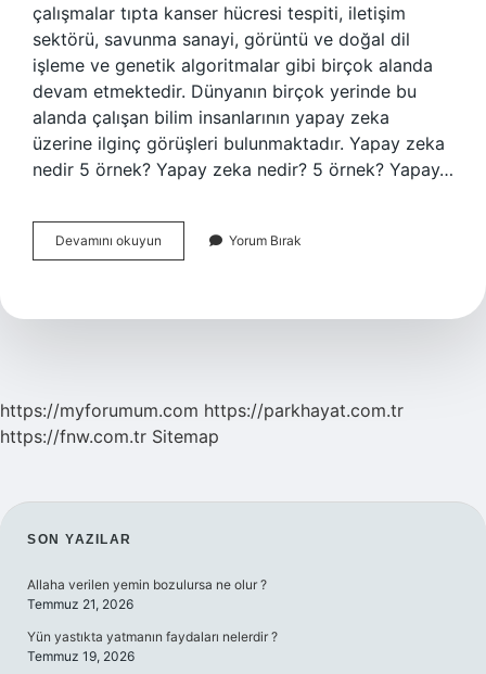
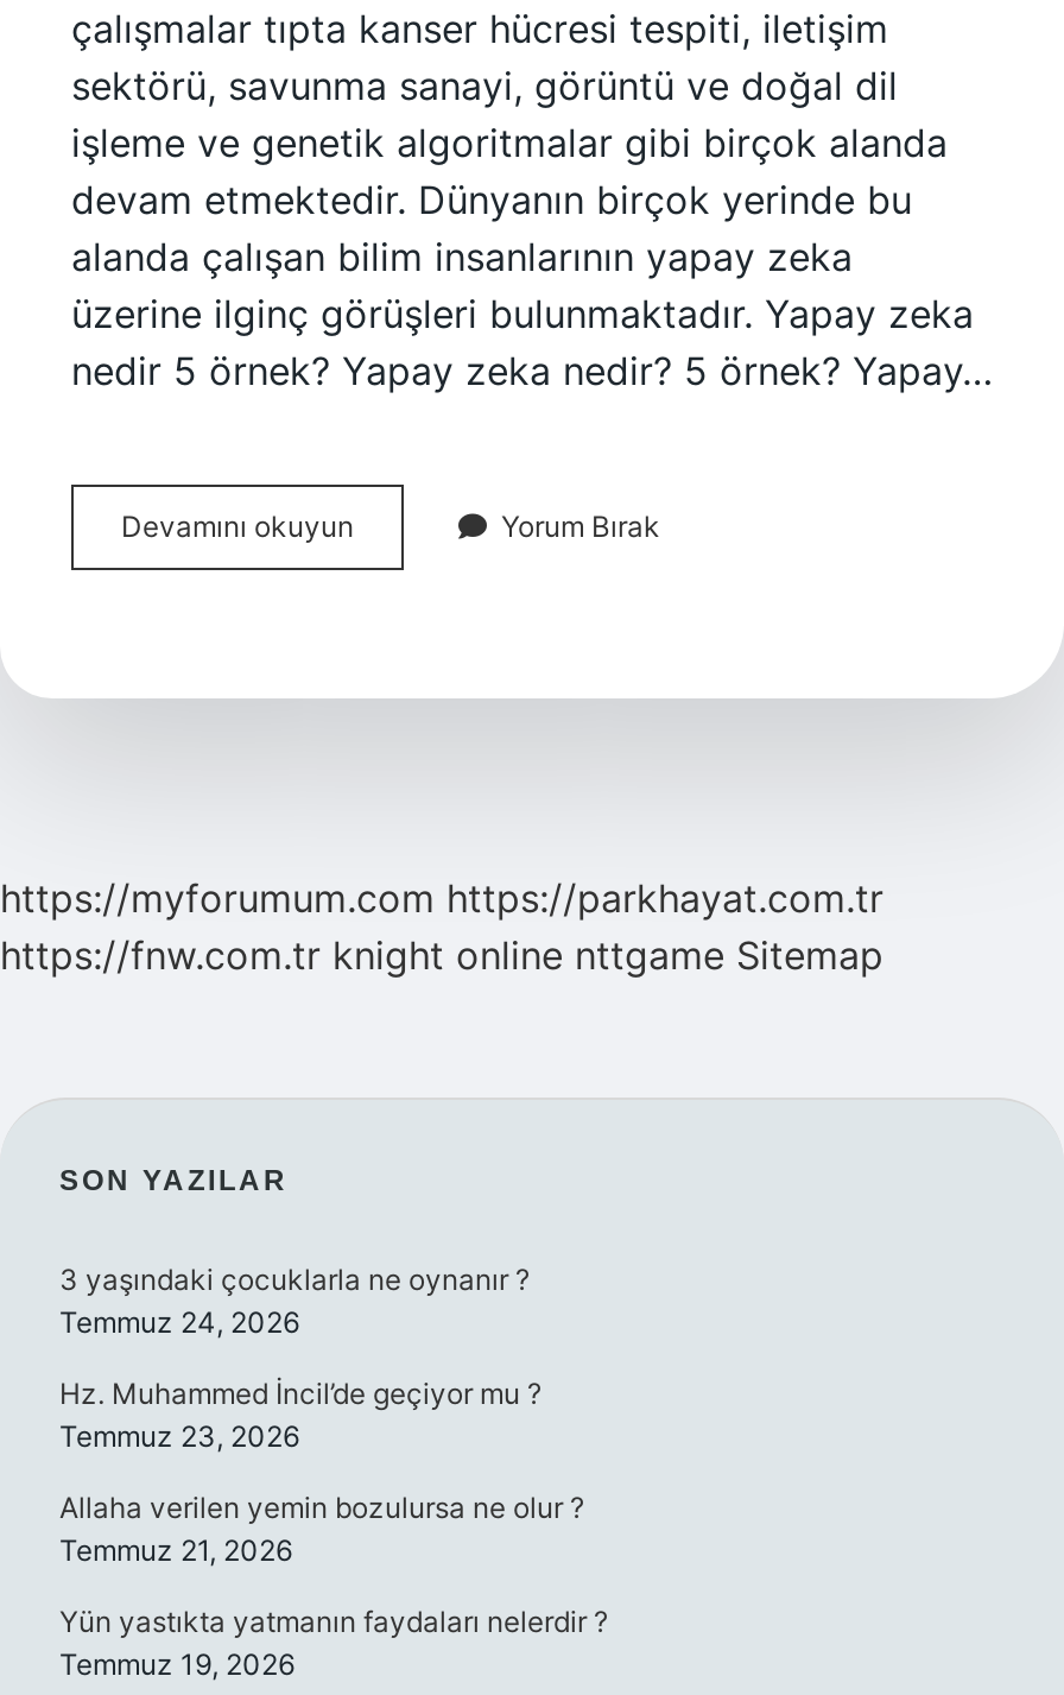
- https://fnw.com.tr Sitemap
+ https://fnw.com.tr knight online nttgame Sitemap

+ 3 yaşındaki çocuklarla ne oynanır ?
+ Temmuz 24, 2026
+ Hz. Muhammed İncil’de geçiyor mu ?
+ Temmuz 23, 2026
